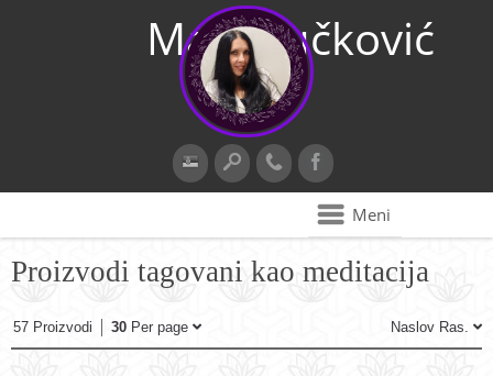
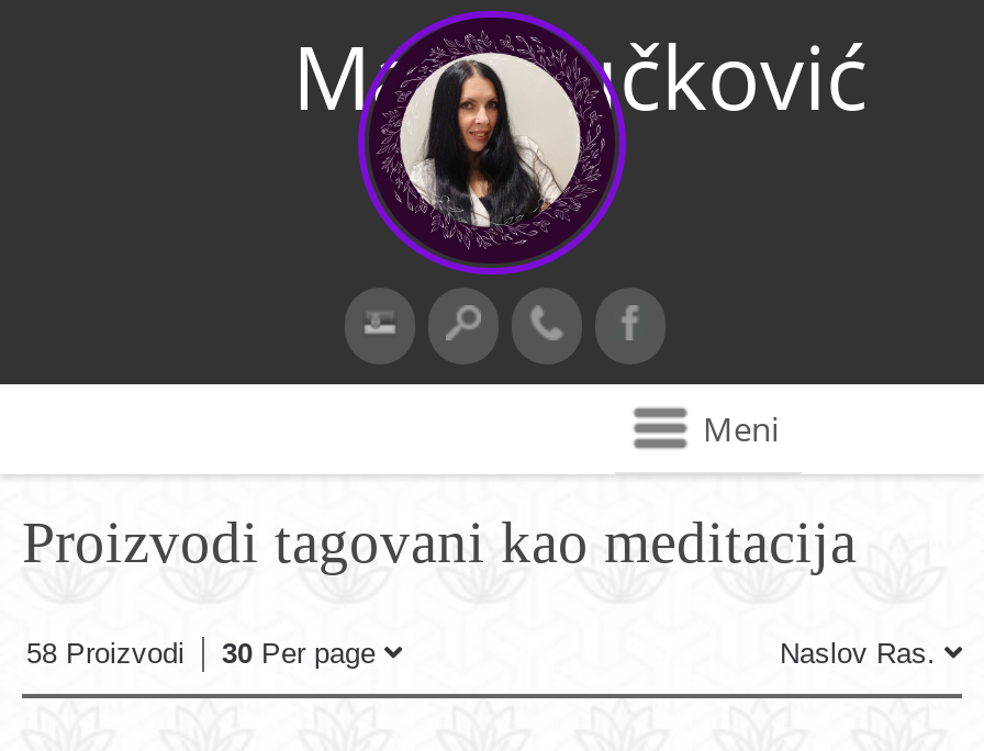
- 57 Proizvodi 30 Per page
+ 58 Proizvodi 30 Per page
